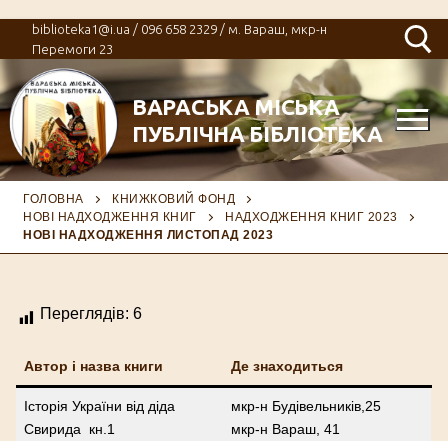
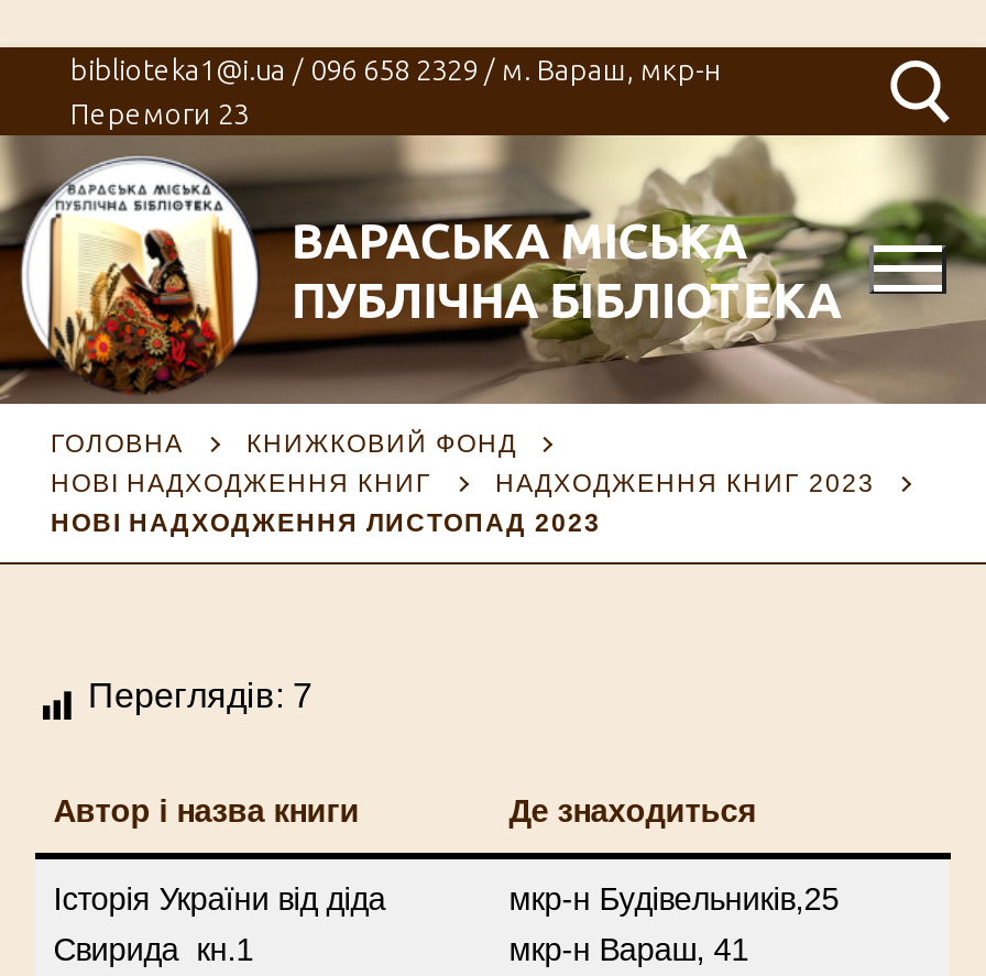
- Переглядів: 6
+ Переглядів: 7
